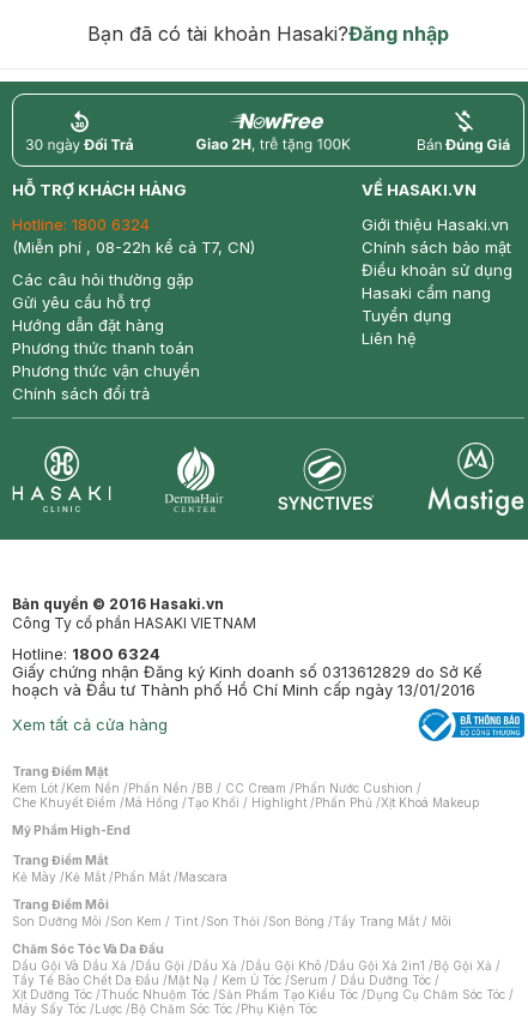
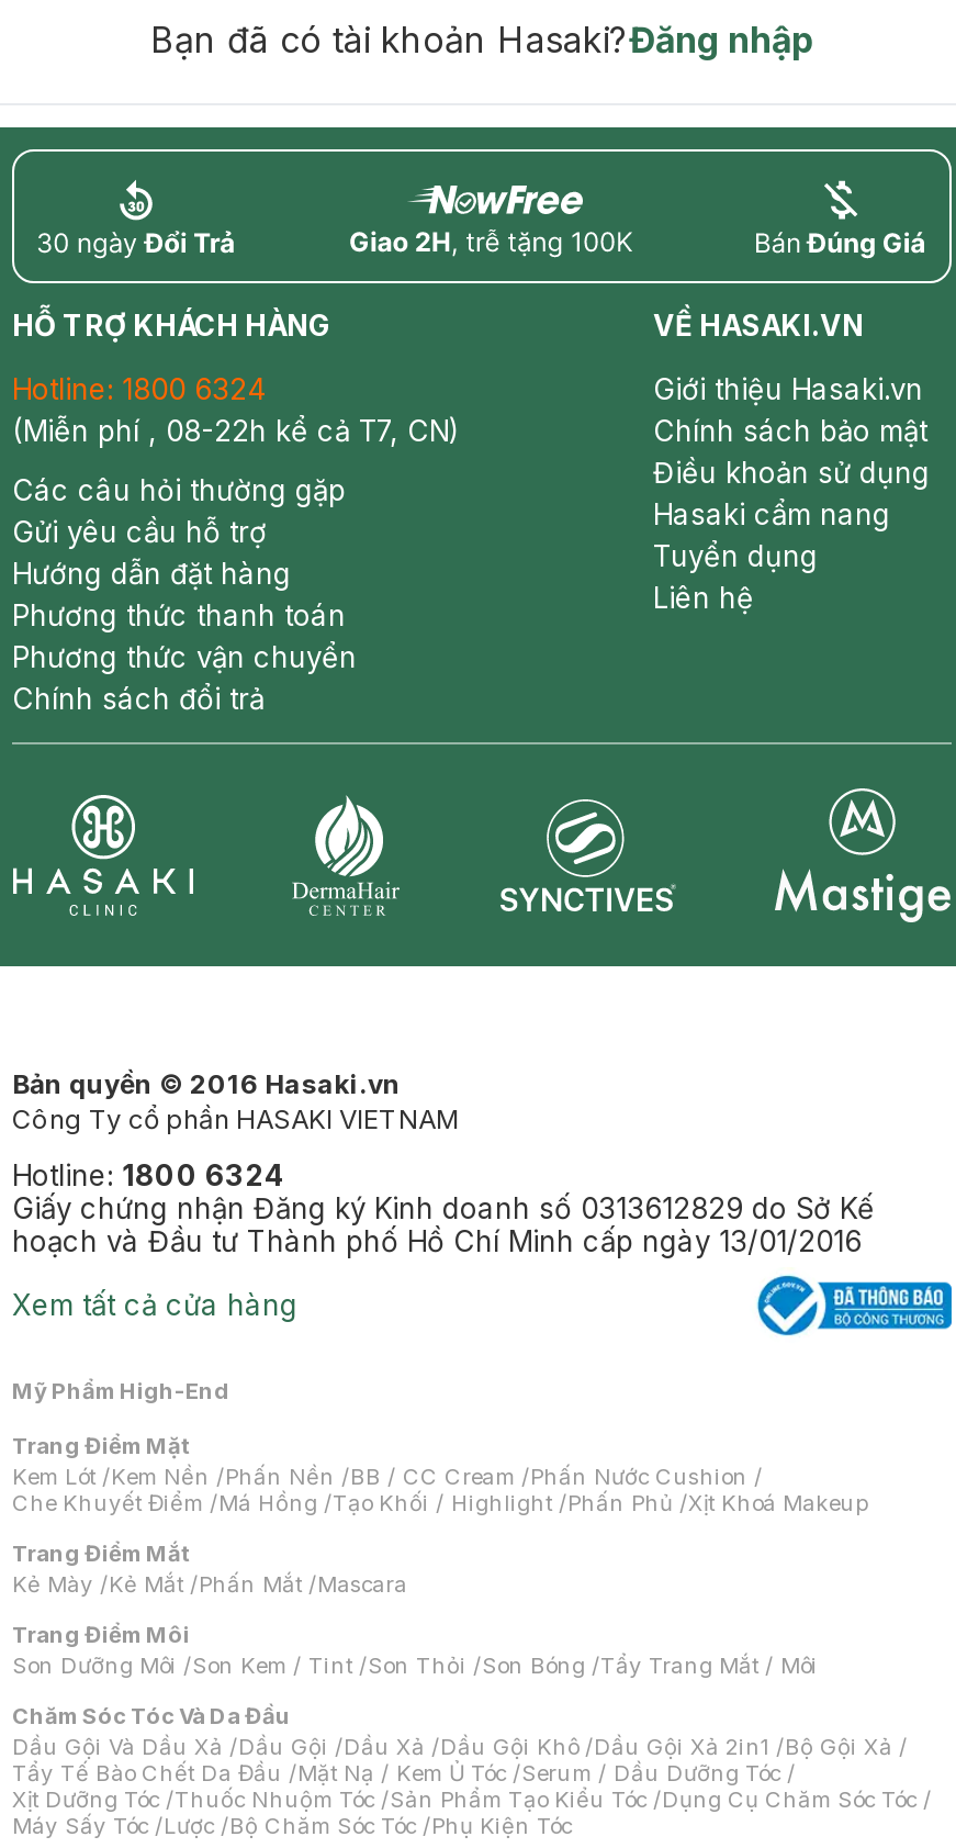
moved down: Trang Điểm Mặt | Kem Lót /Kem Nền /Phấn Nền /BB / CC Cream /Phấn Nước Cushion / | Che Khuyết Điểm /Má Hồng /Tạo Khối / Highlight /Phấn Phủ /Xịt Khoá Makeup

moved up: Mỹ Phẩm High-End
